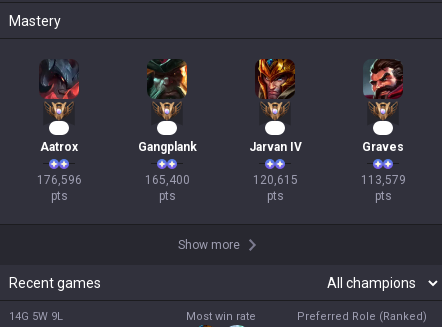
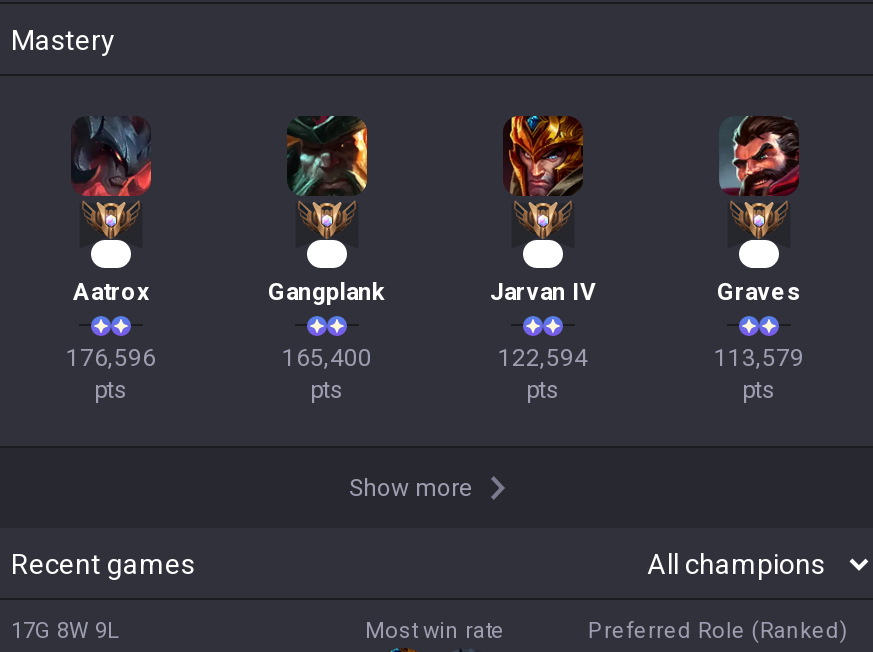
- 120,615
+ 122,594

- 14G 5W 9L
+ 17G 8W 9L
